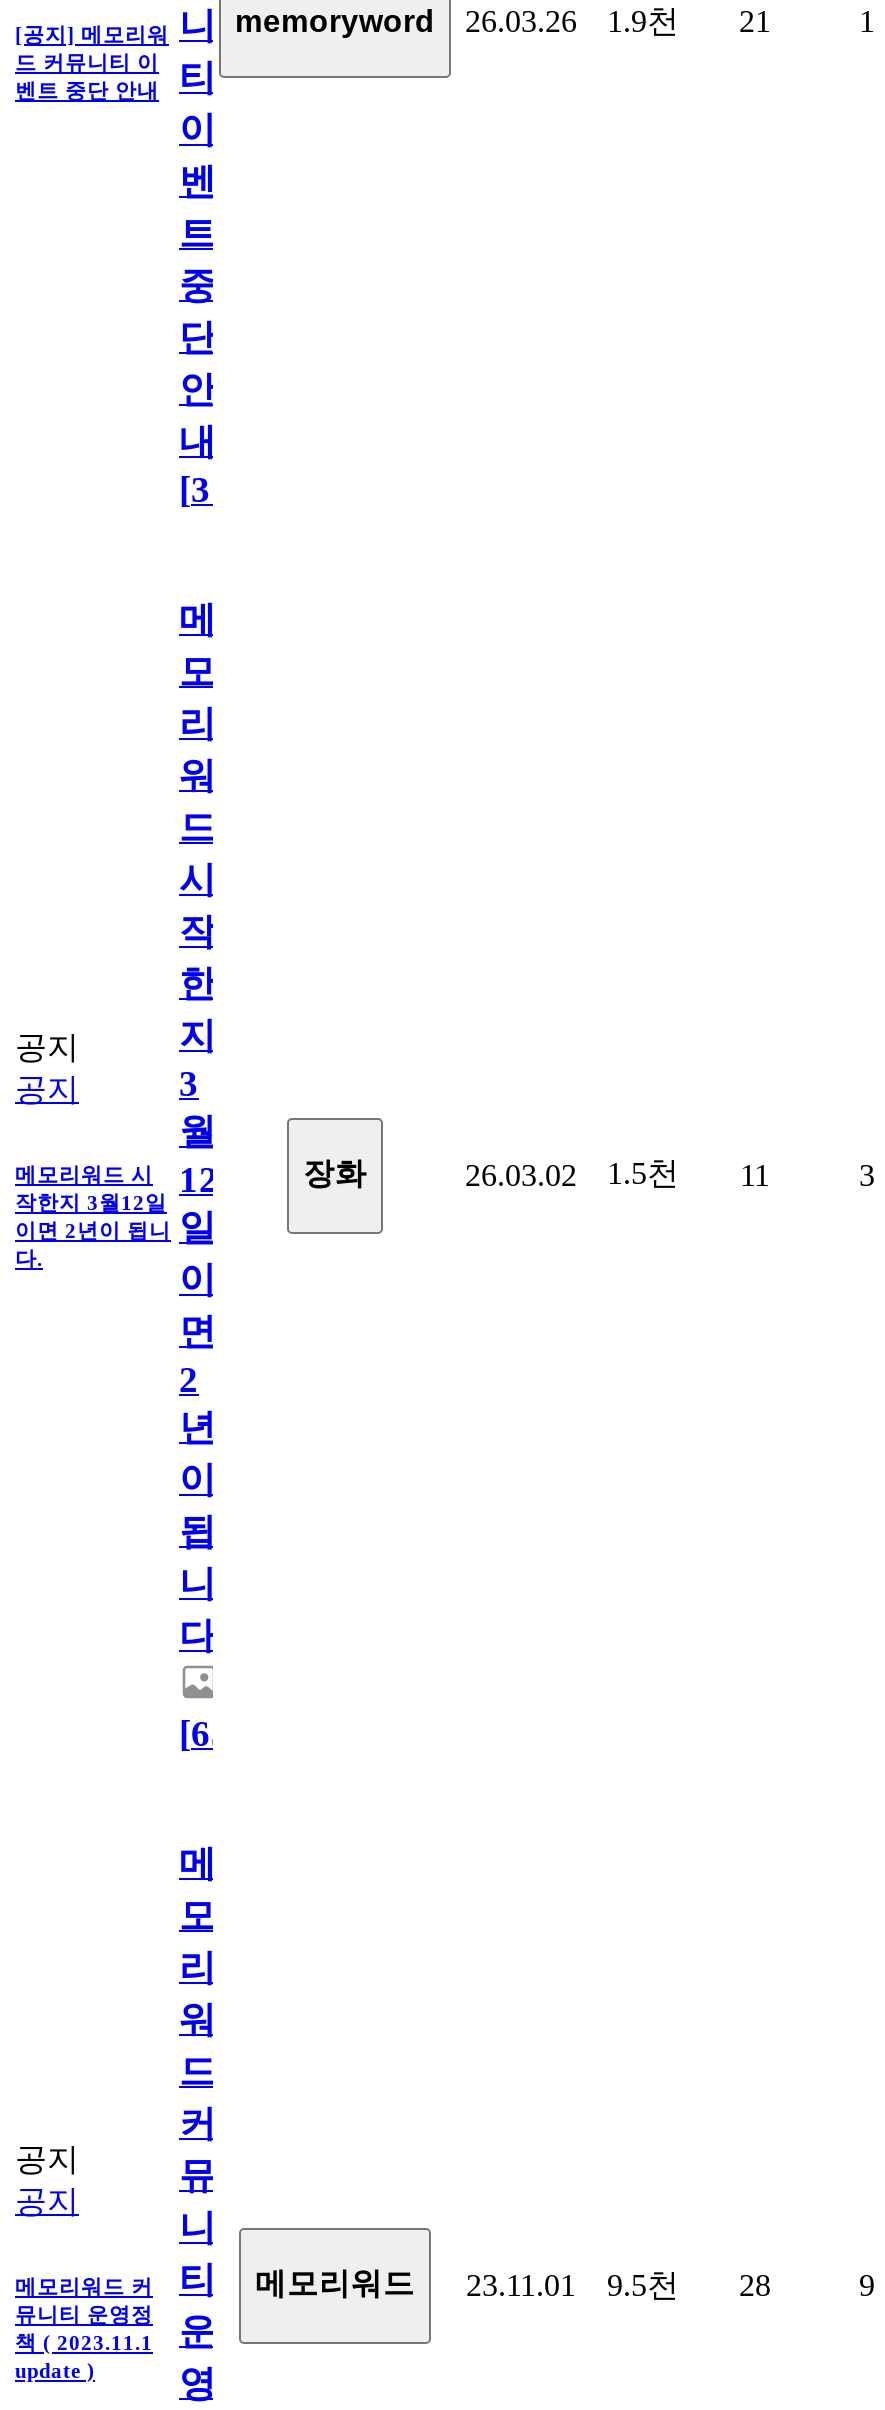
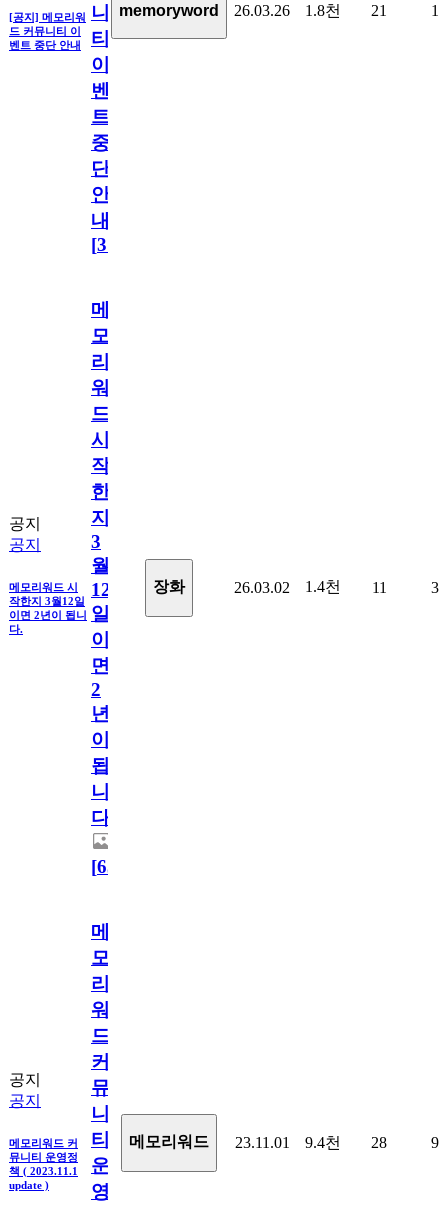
- 1.9천
+ 1.8천

- 26.03.02 1.5천 11
+ 26.03.02 1.4천 11

- 메모리워드 커 티 메모리워드 23.11.01 9.5천 28
+ 메모리워드 커 티 메모리워드 23.11.01 9.4천 28
